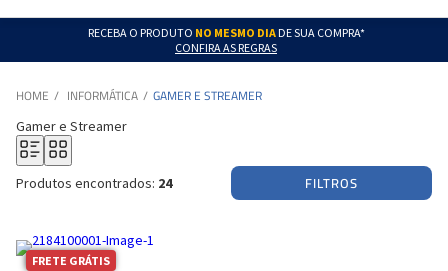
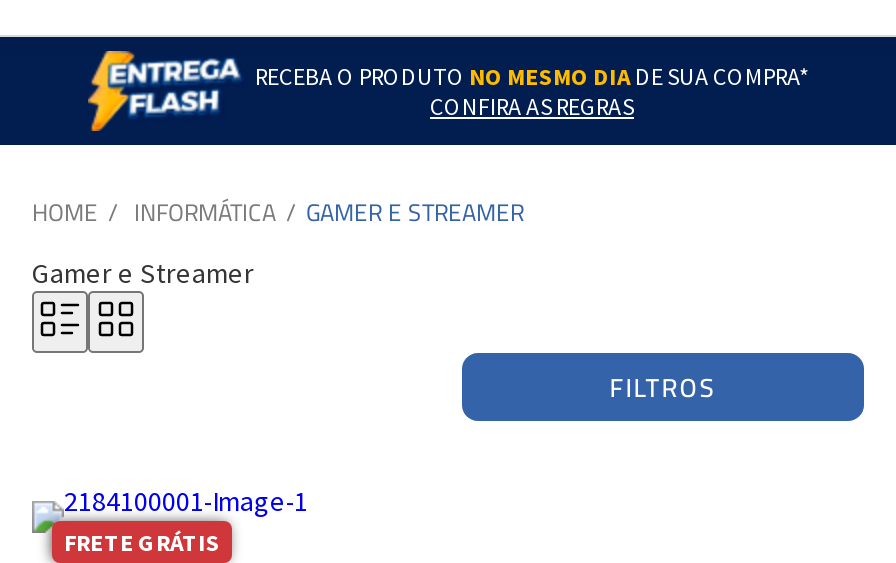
- [image]
+ [image]

- Produtos encontrados: 24
